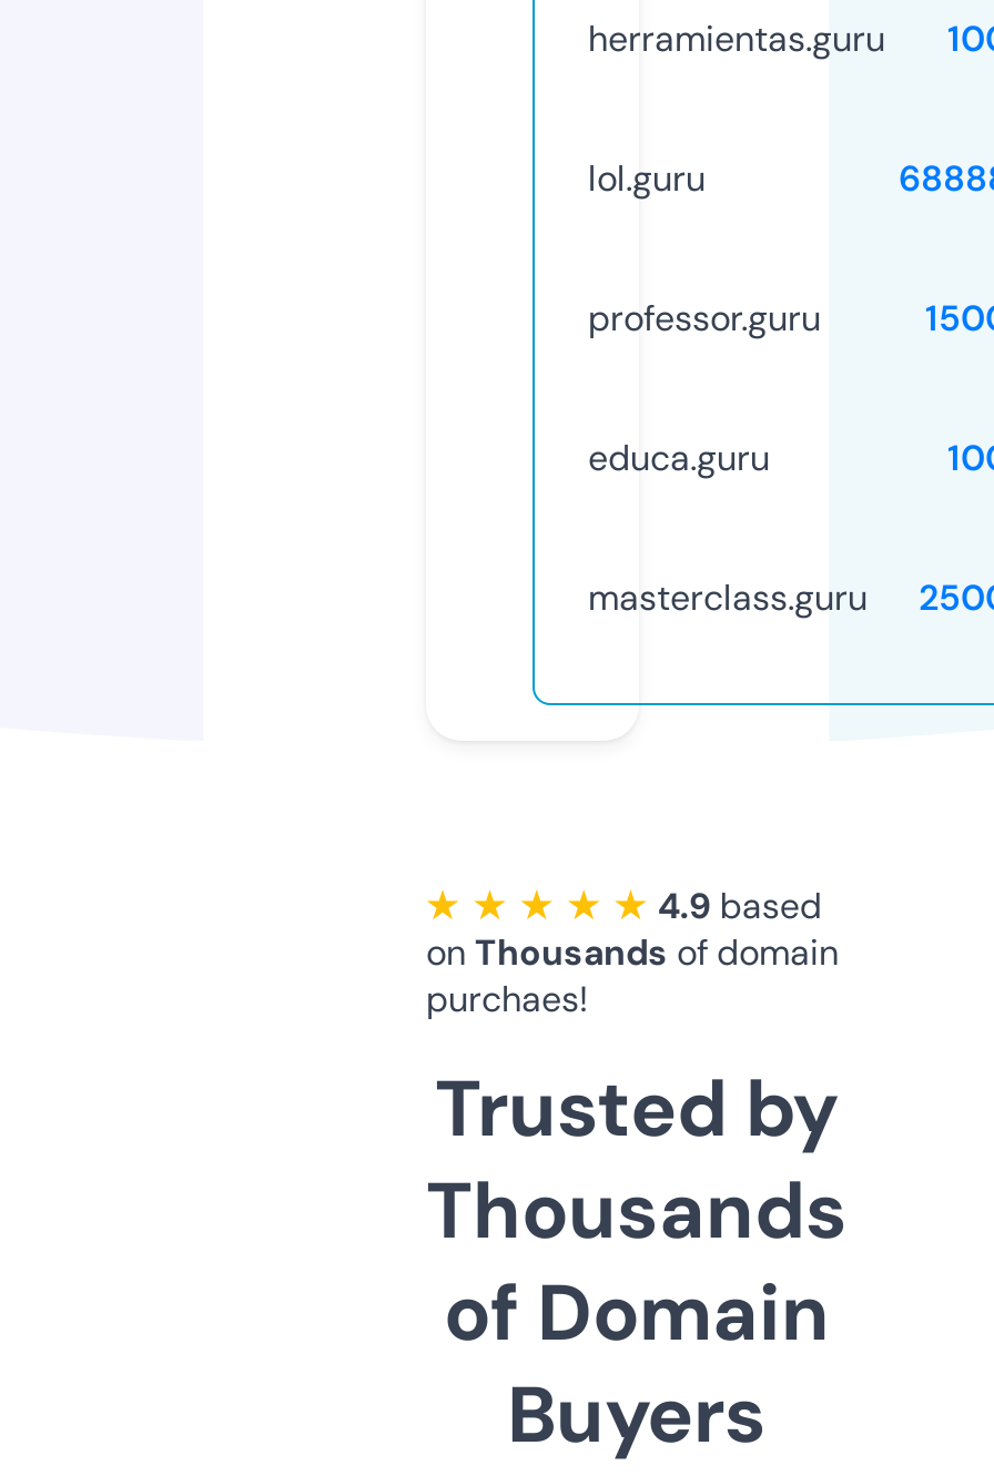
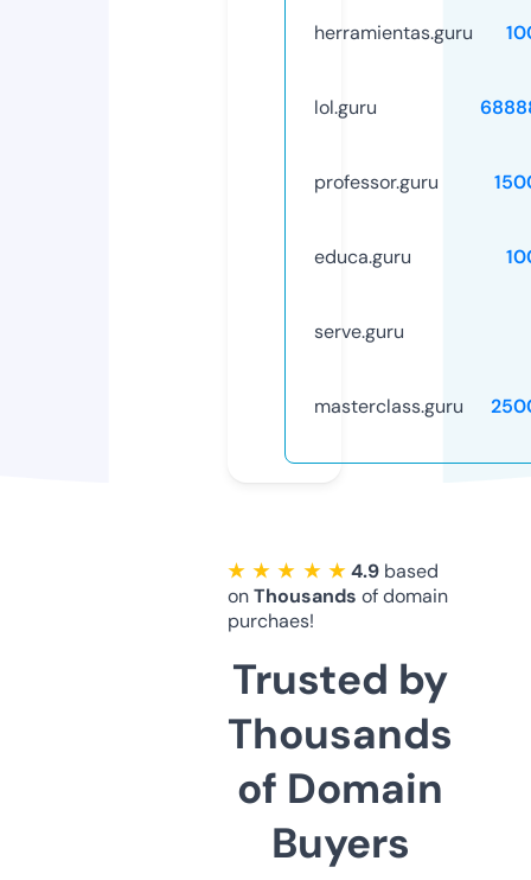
+ serve.guru
